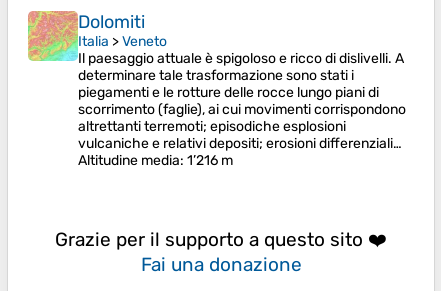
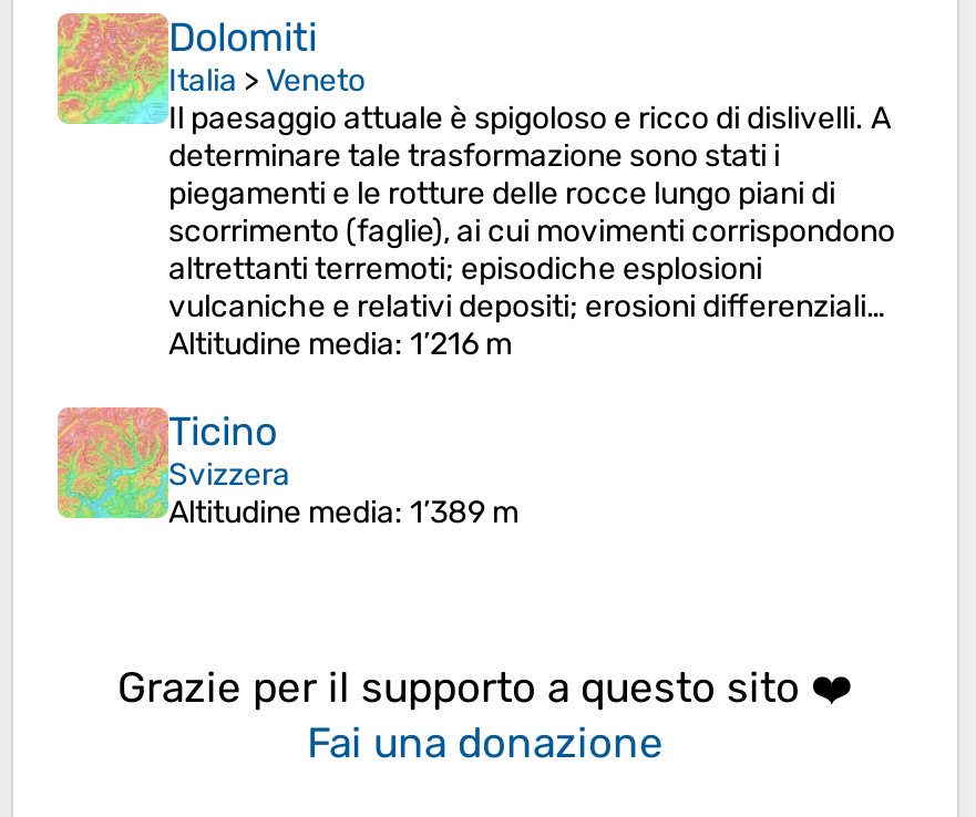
+ [image]
+ Ticino
+ Svizzera
+ Altitudine media: 1’389 m
